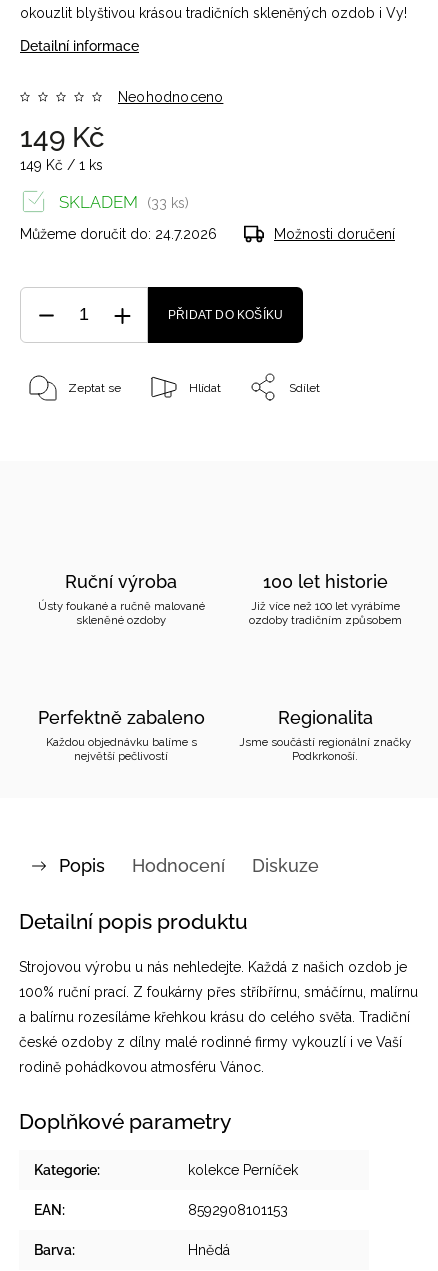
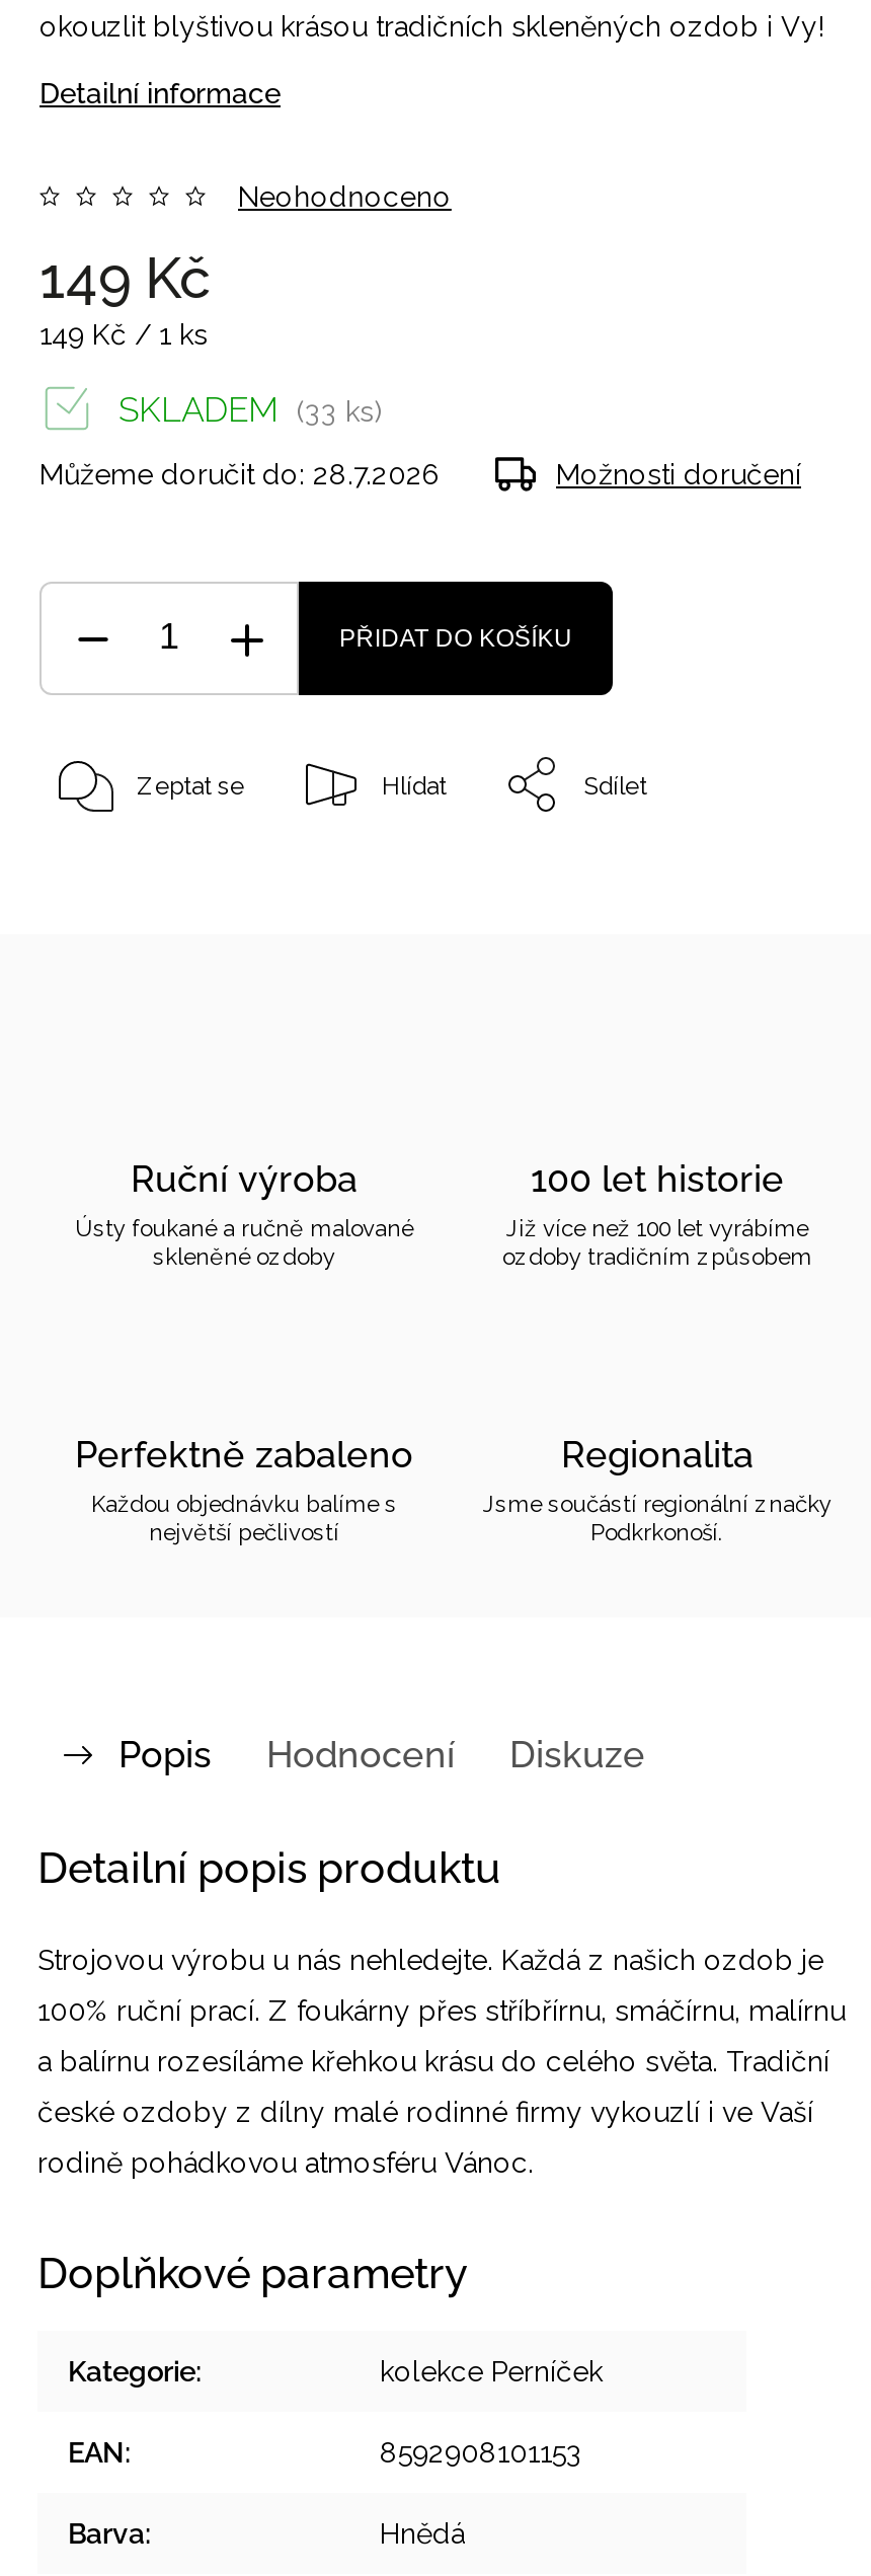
- Můžeme doručit do: 24.7.2026
+ Můžeme doručit do: 28.7.2026
